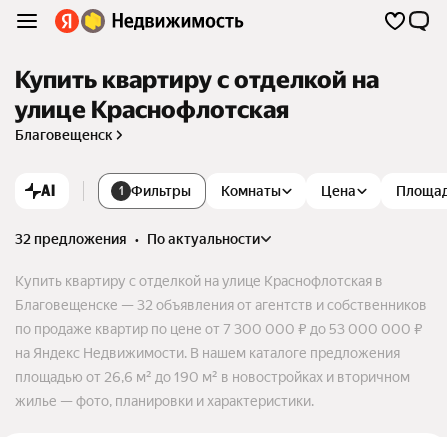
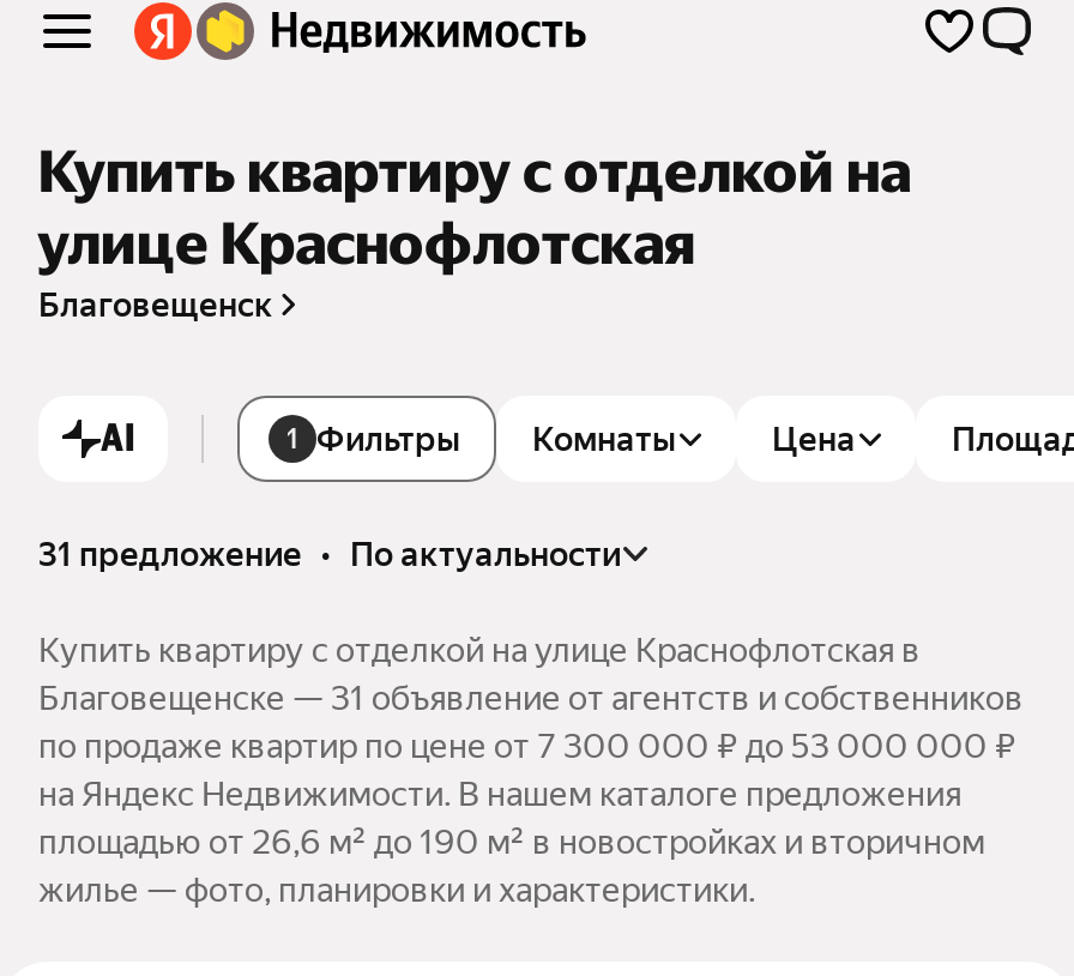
- 32 предложения • по актуальности
+ 31 предложение • по актуальности

- Благовещенске — 32 объявления от агентств и собственников
+ Благовещенске — 31 объявление от агентств и собственников
